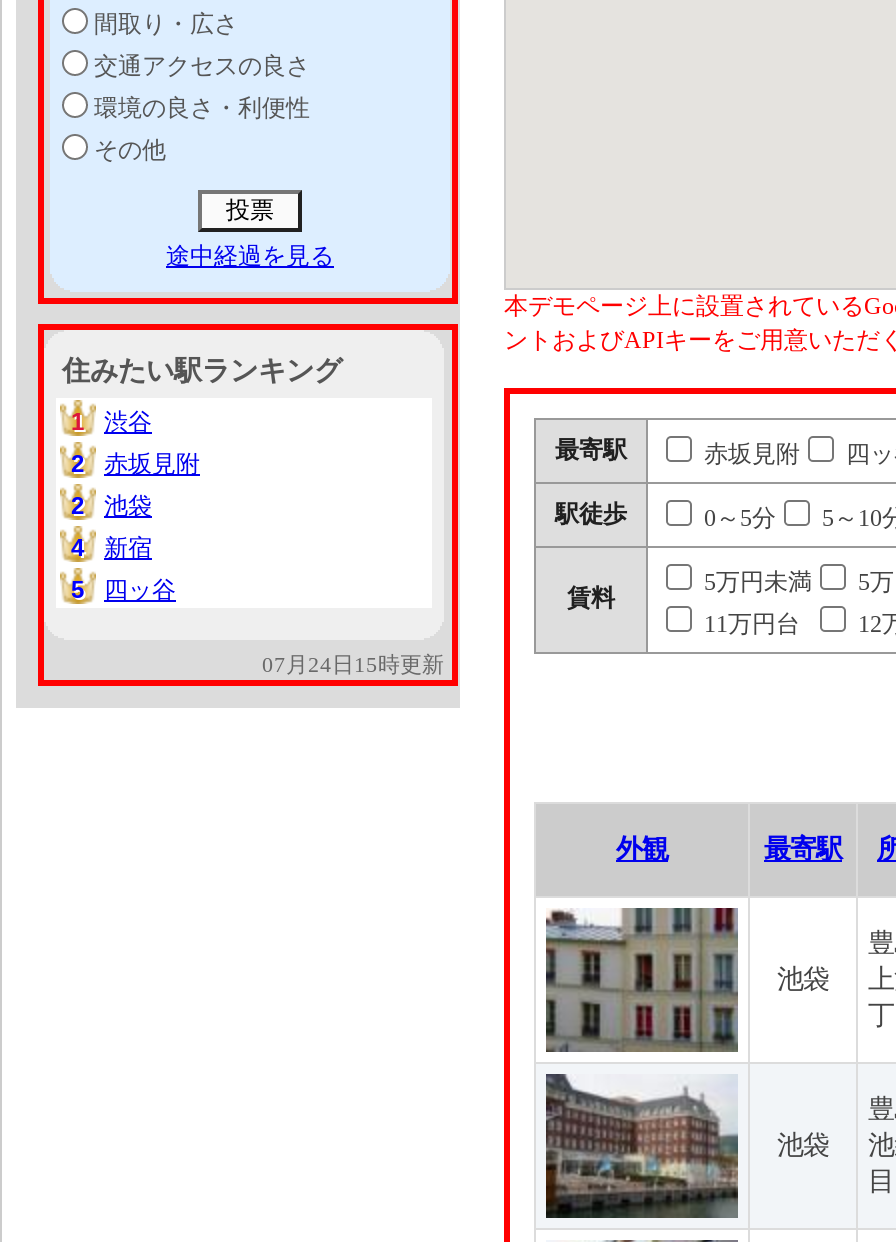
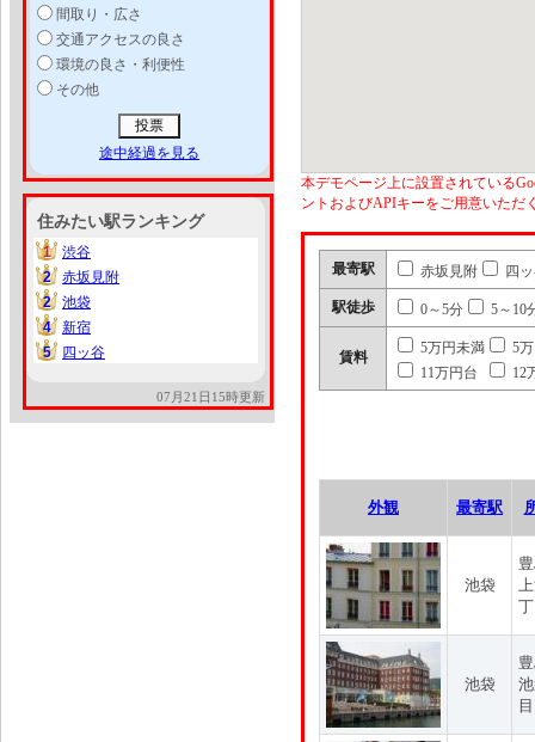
- 07月24日15時更新
+ 07月21日15時更新
